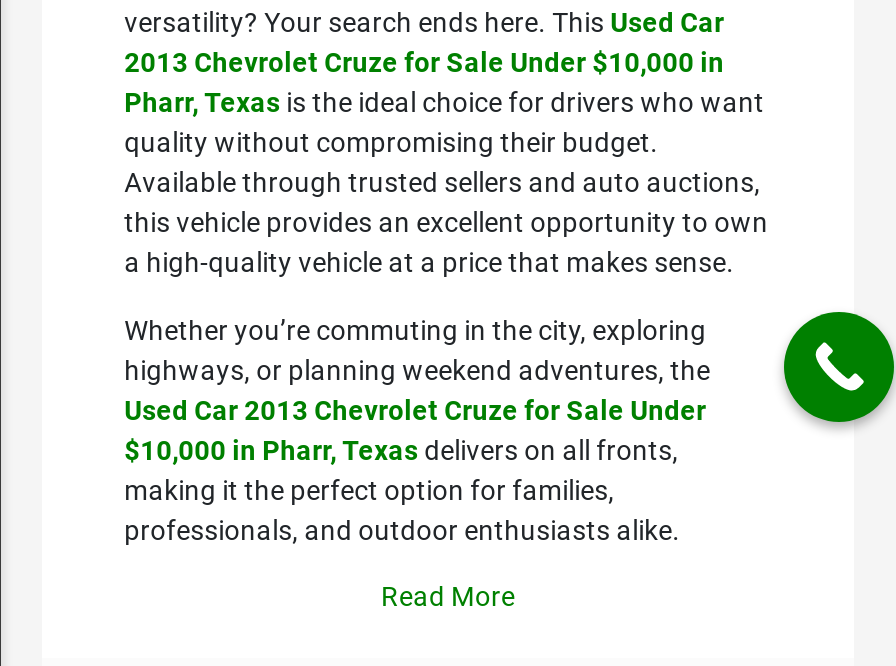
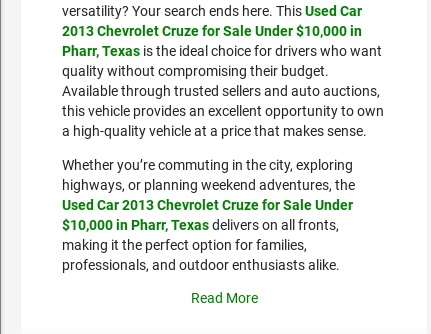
- [image]
